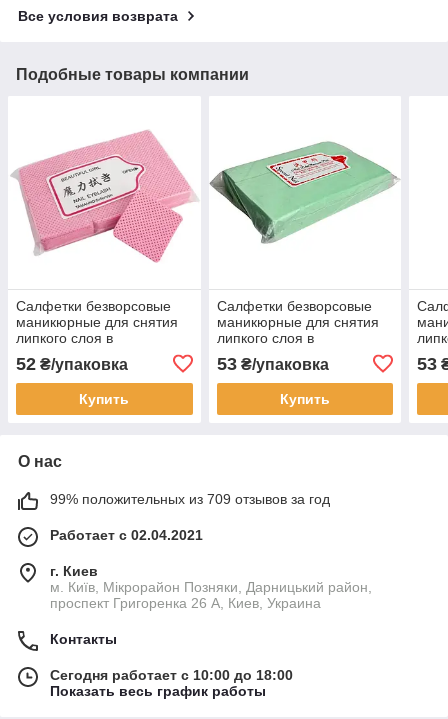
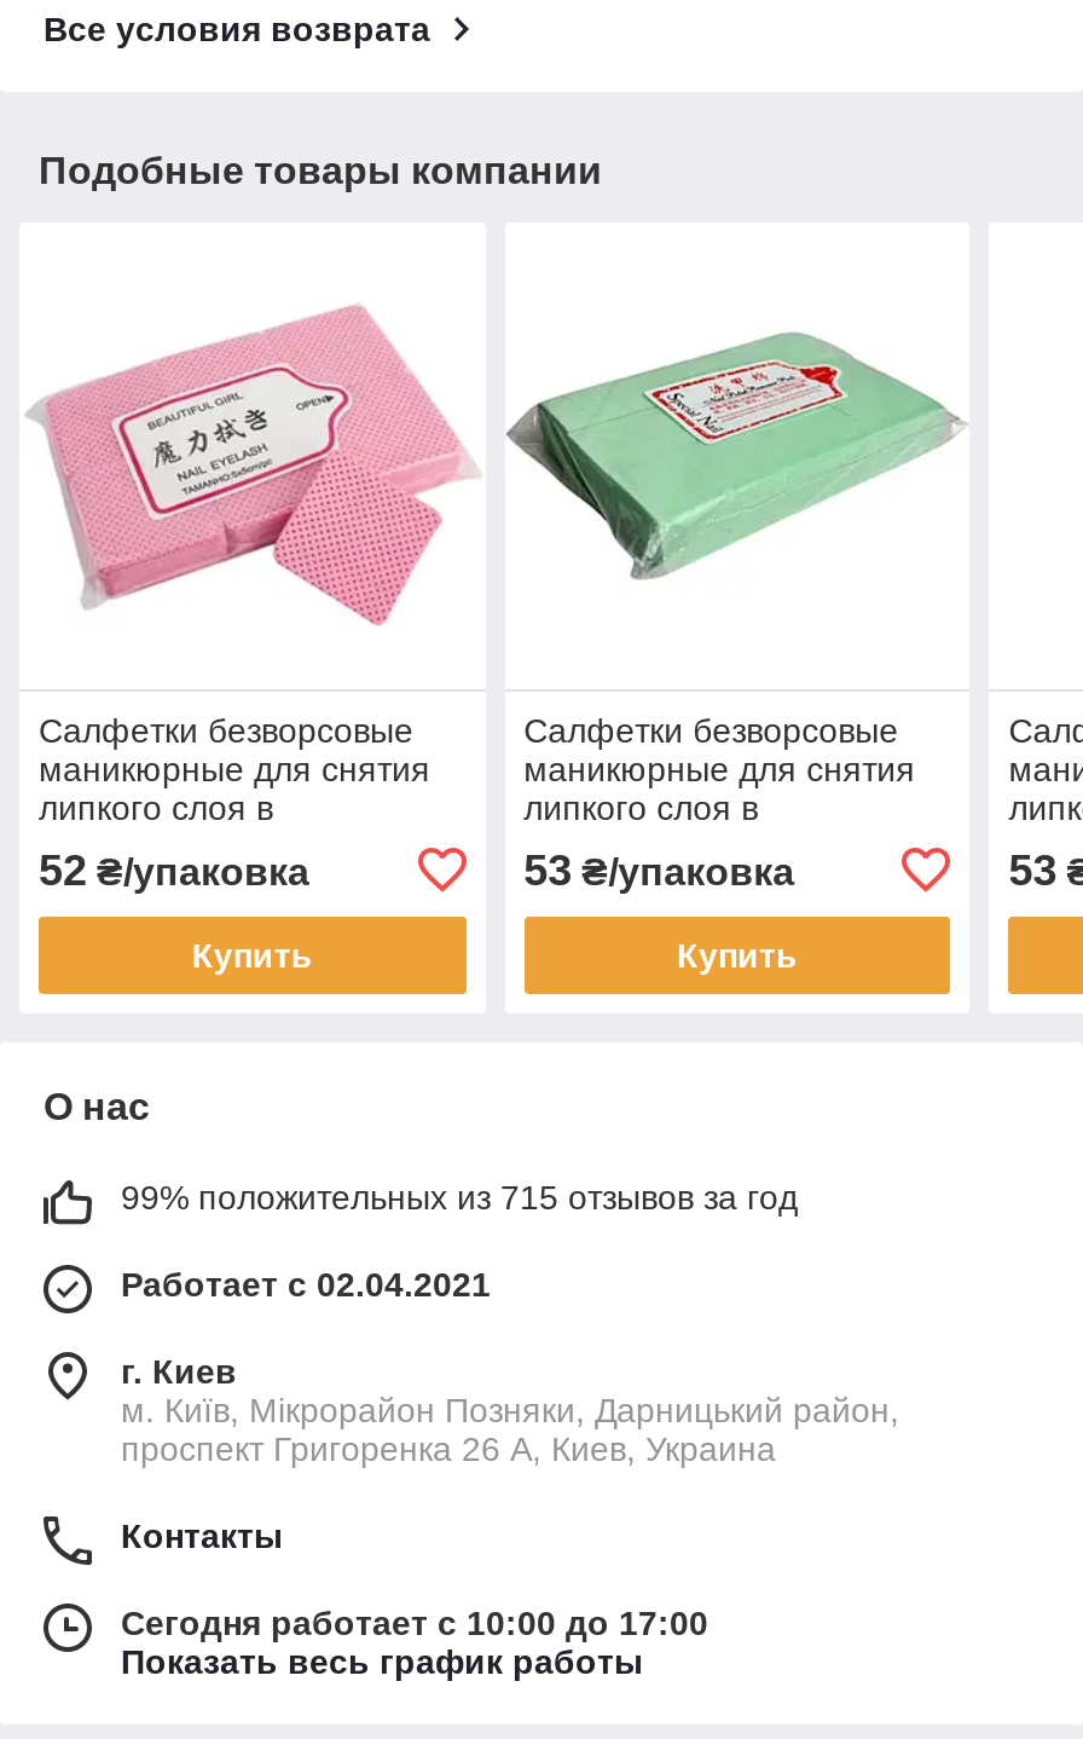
- 99% положительных из 709 отзывов за год
+ 99% положительных из 715 отзывов за год

- Сегодня работает с 10:00 до 18:00
+ Сегодня работает с 10:00 до 17:00
